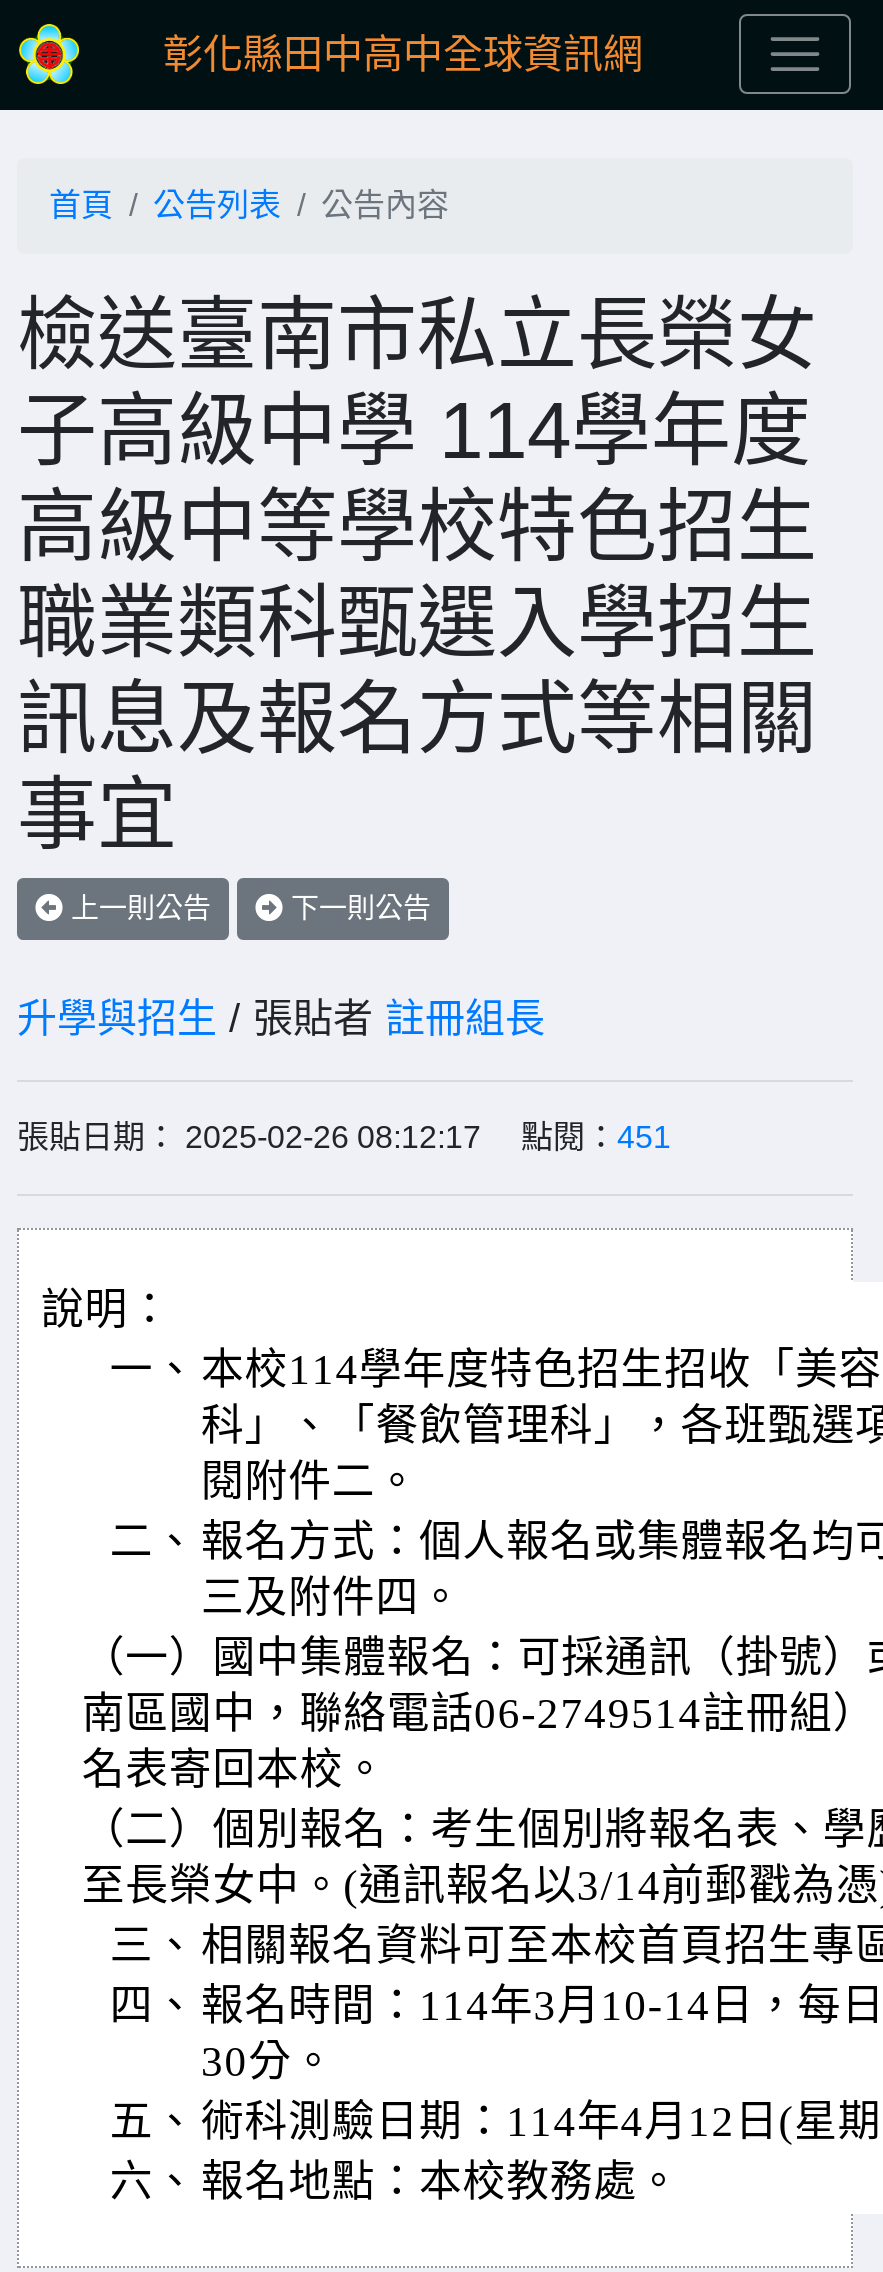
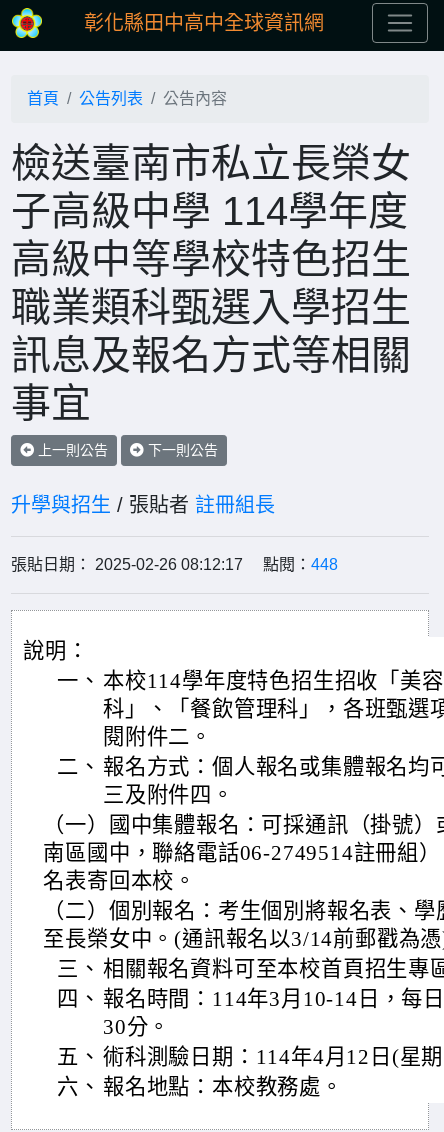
- 張貼日期： 2025-02-26 08:12:17 點閱：451
+ 張貼日期： 2025-02-26 08:12:17 點閱：448
